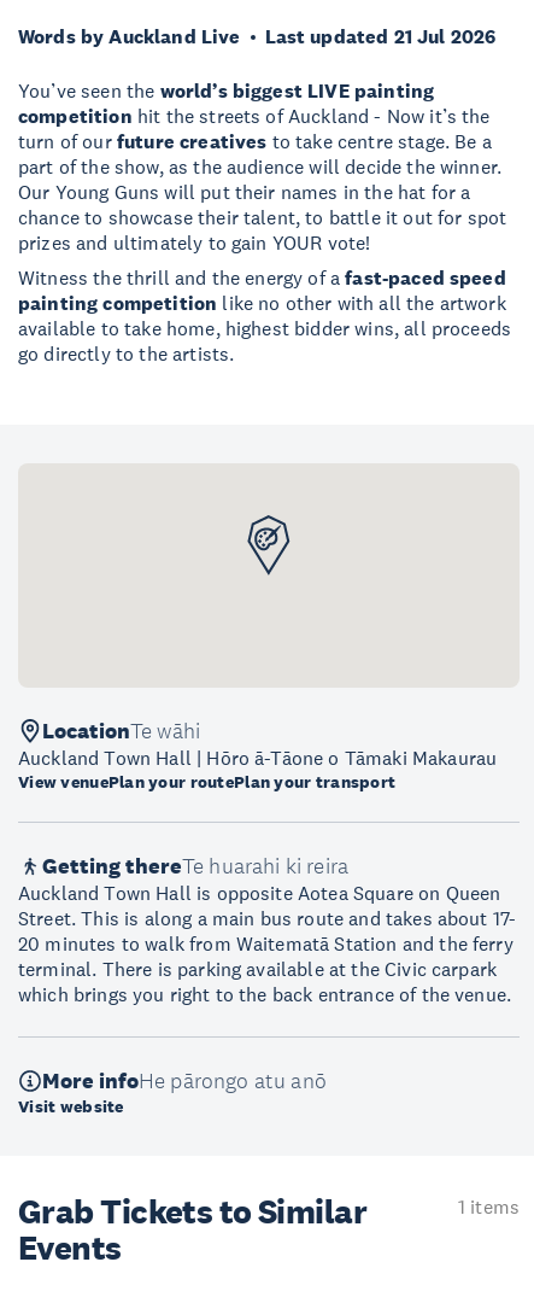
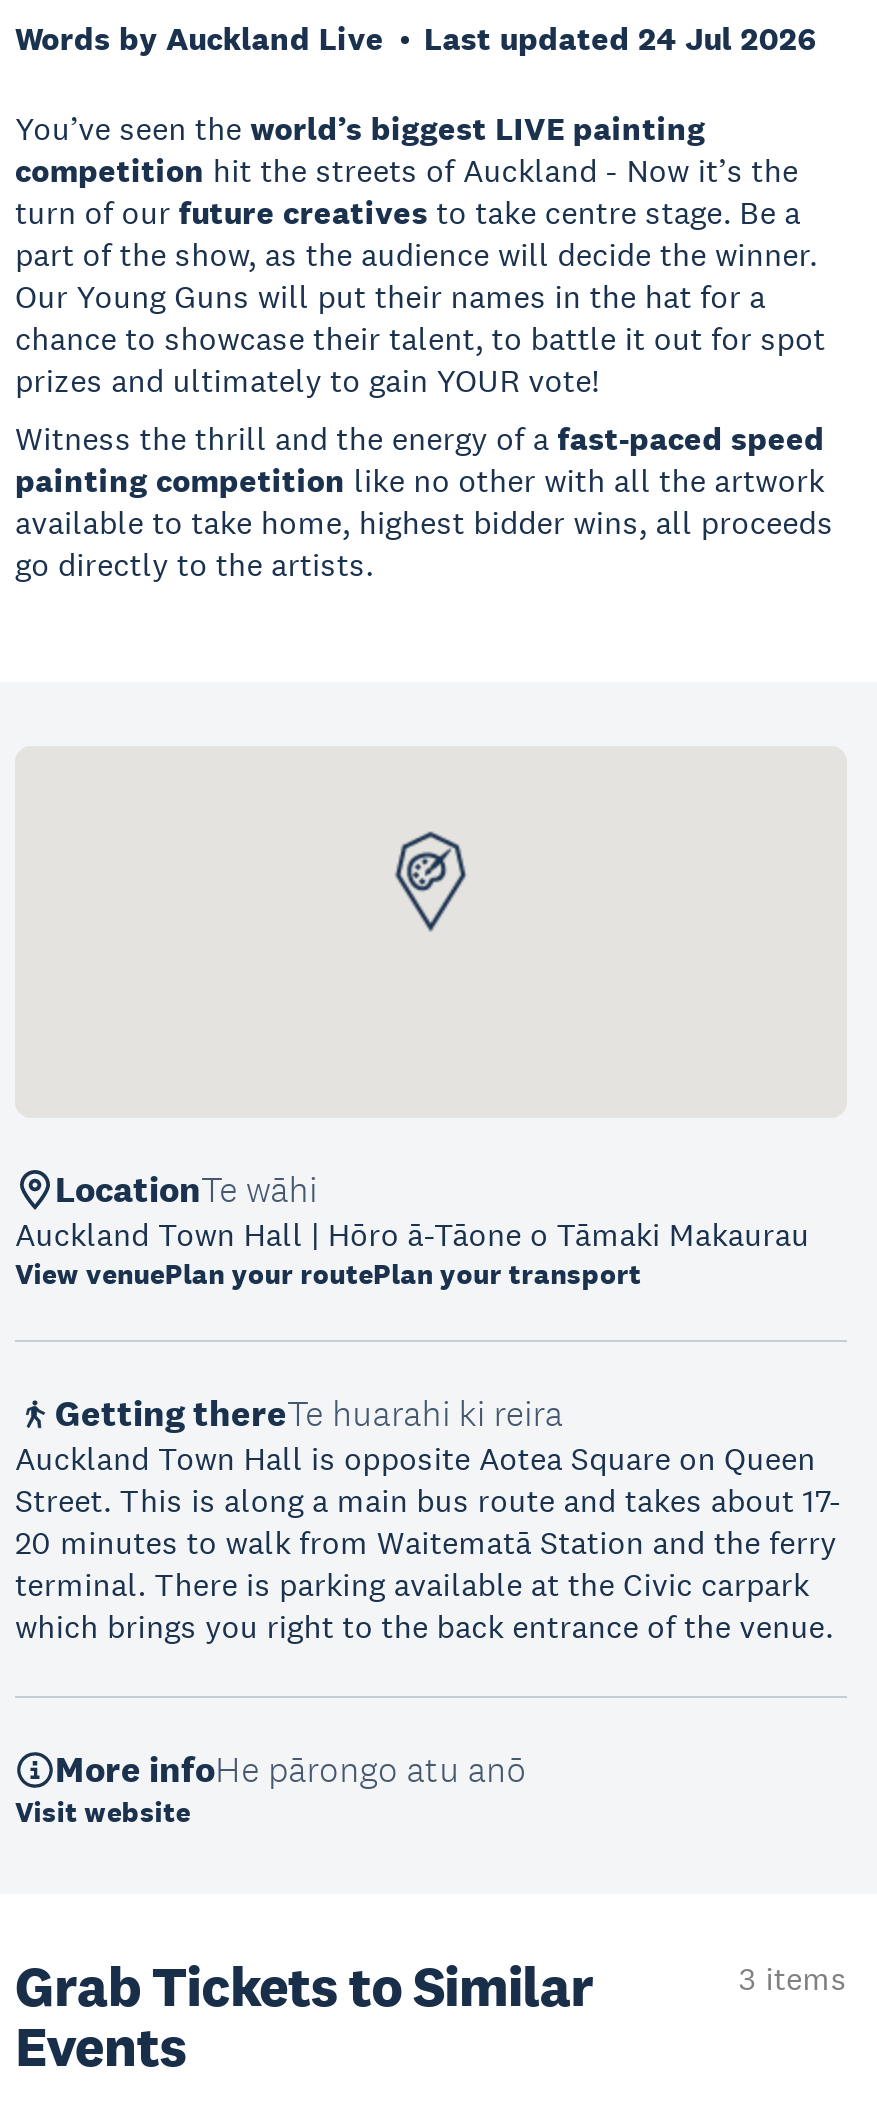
- Last updated 21 Jul 2026
+ Last updated 24 Jul 2026

- 1 items
+ 3 items
